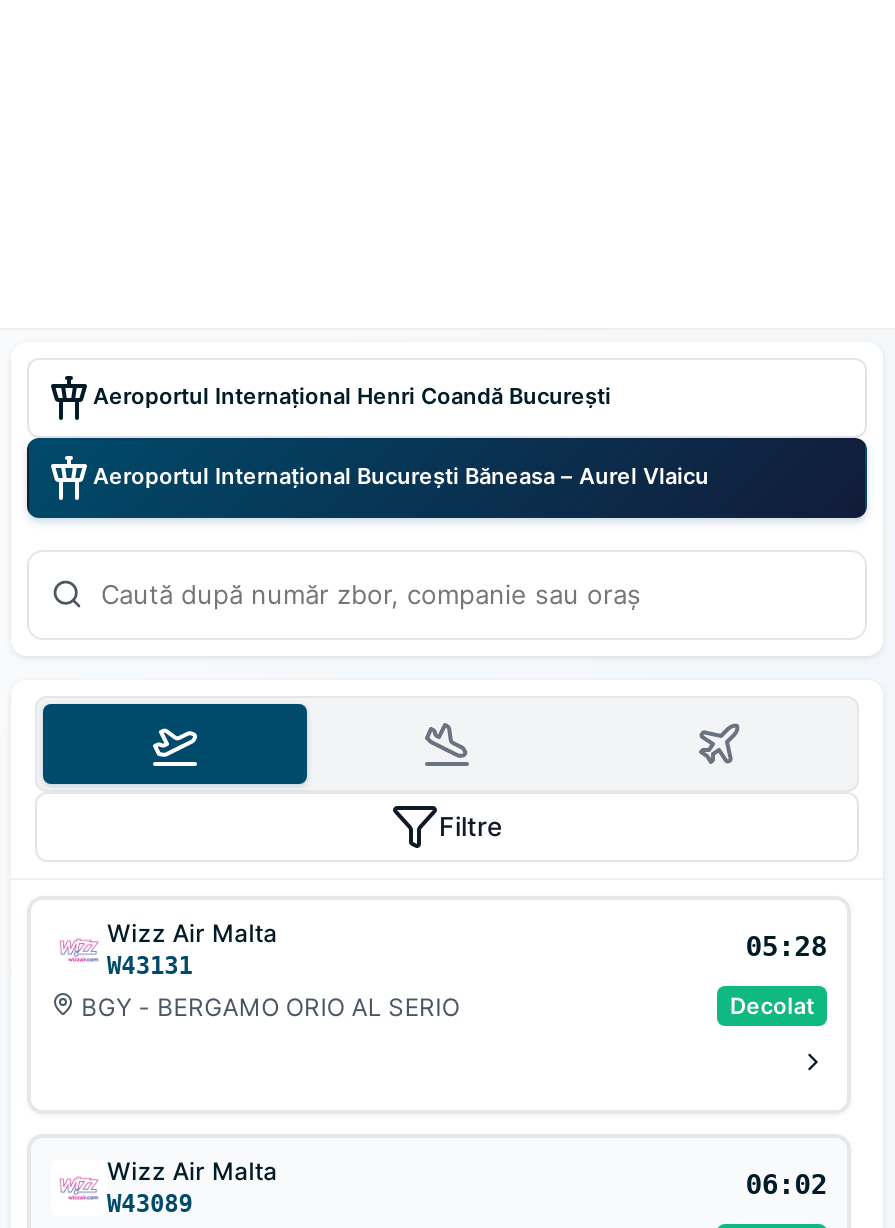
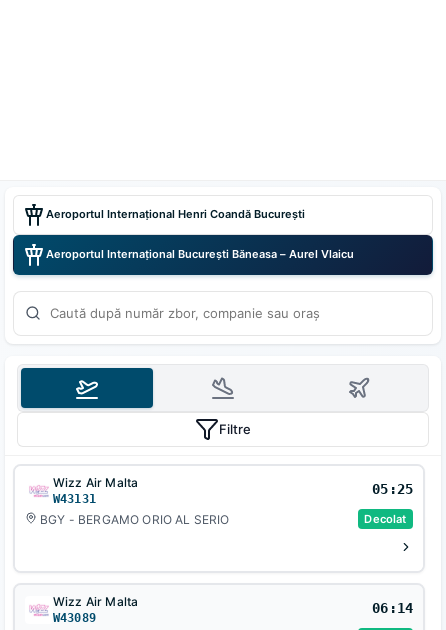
- 05:28
+ 05:25

- 06:02
+ 06:14
